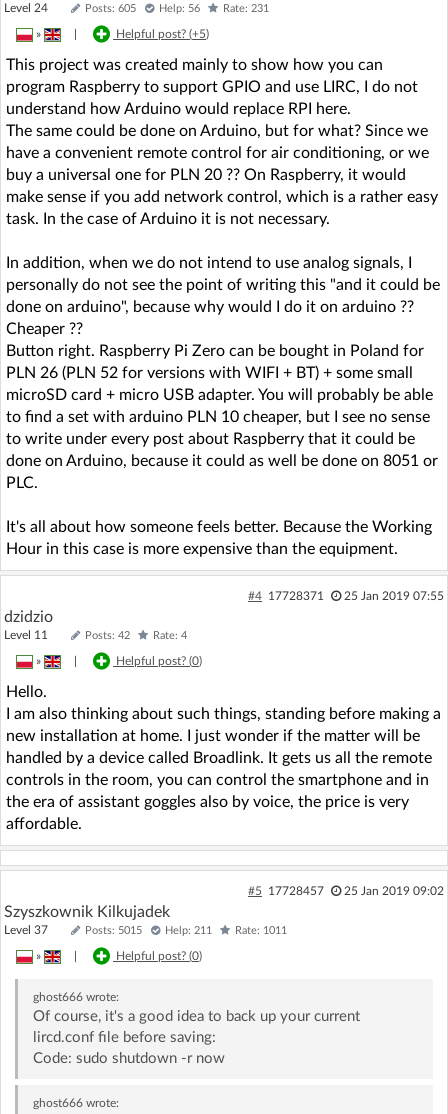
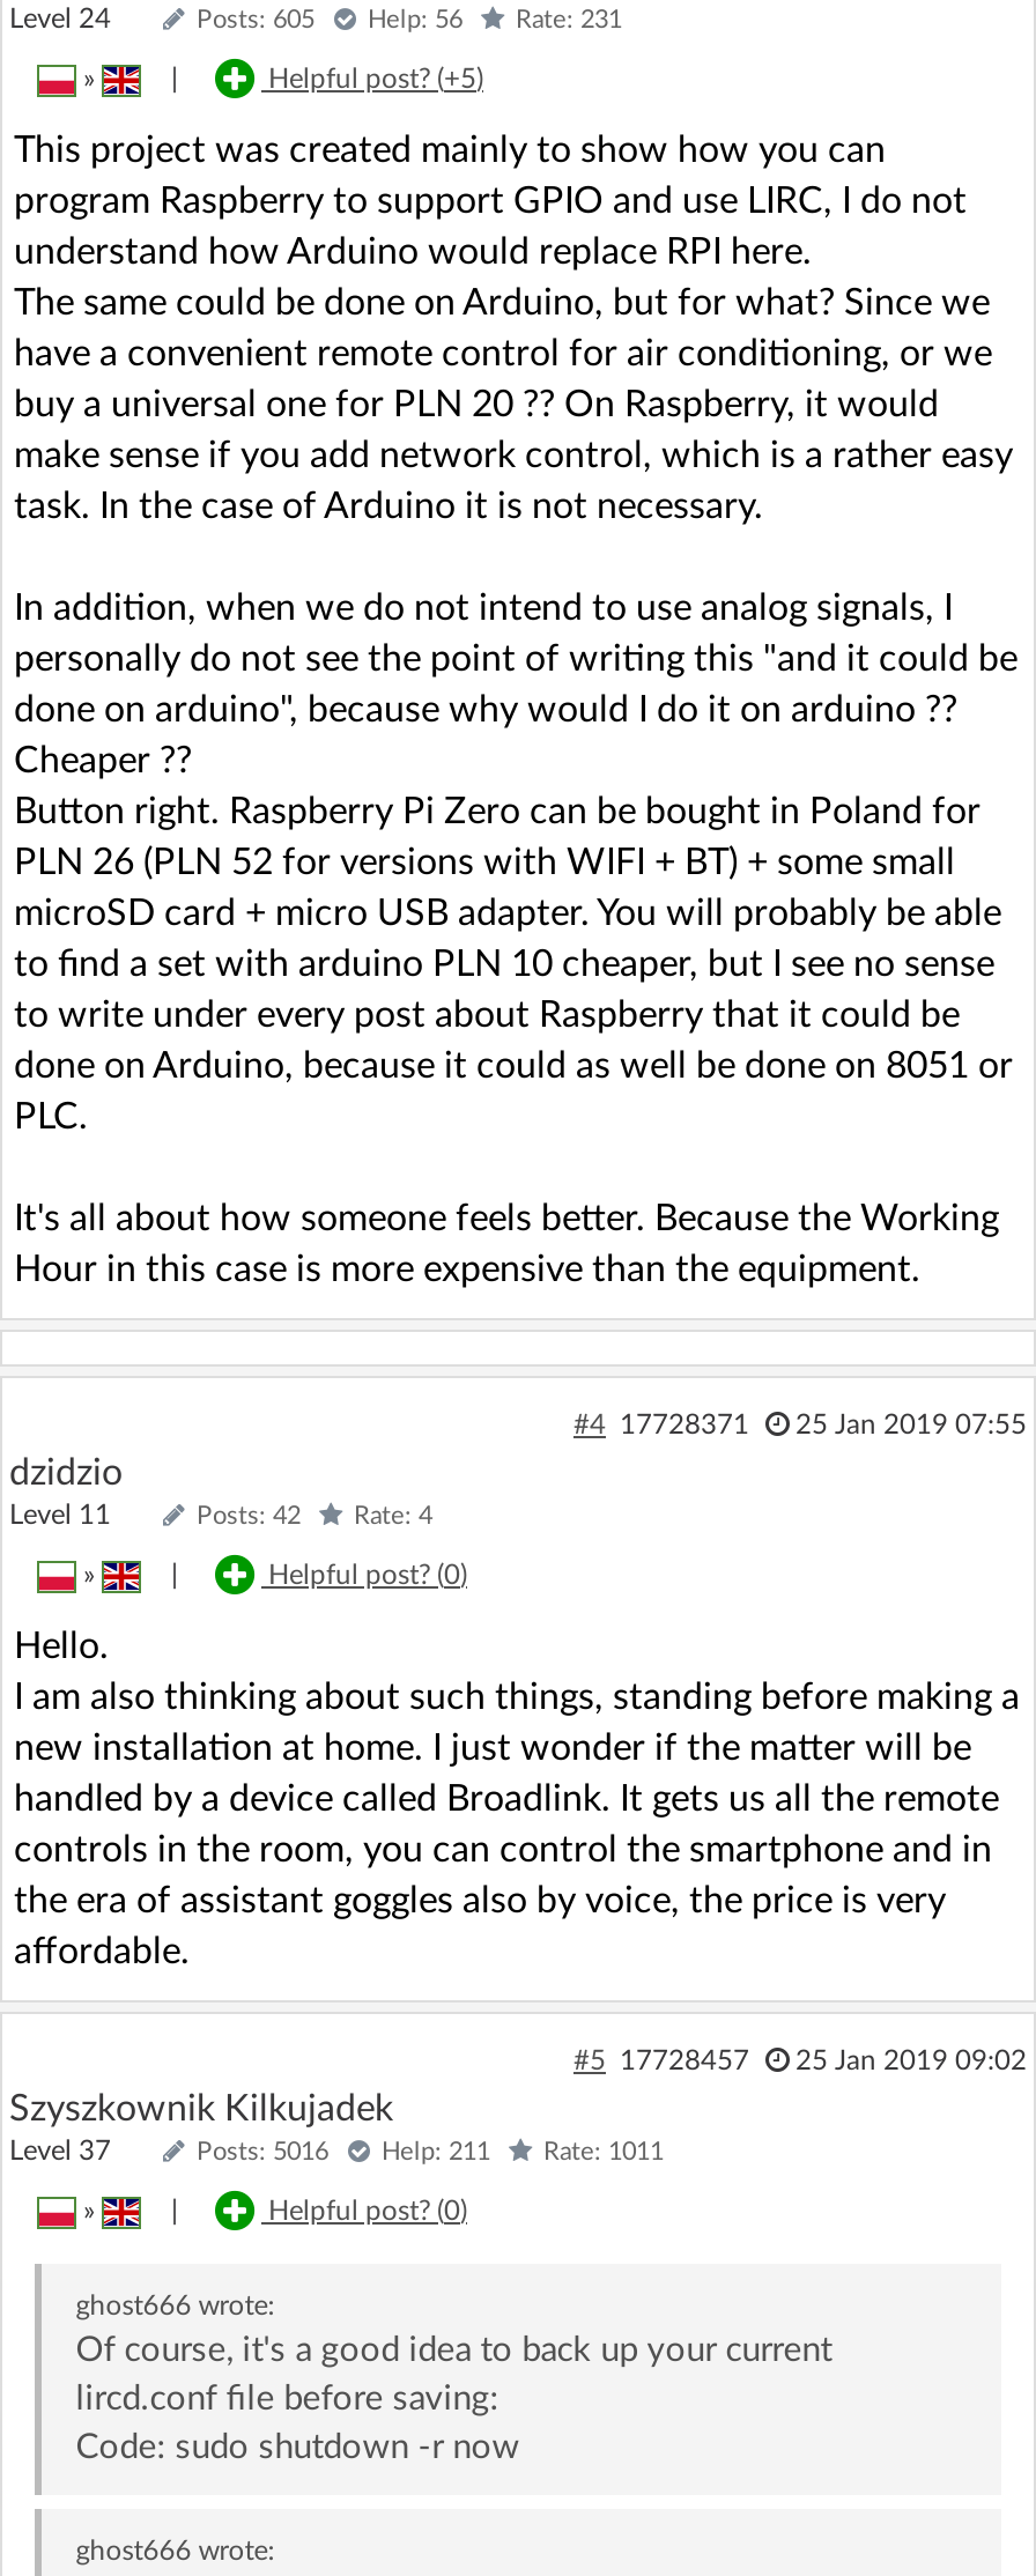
moved down: #4 17728371 | 25 Jan 2019 07:55 | dzidzio | ... | the era of assistant goggles also by voice, the price is very | affordable.

- Level 37 Posts: 5015
+ Level 37 Posts: 5016
